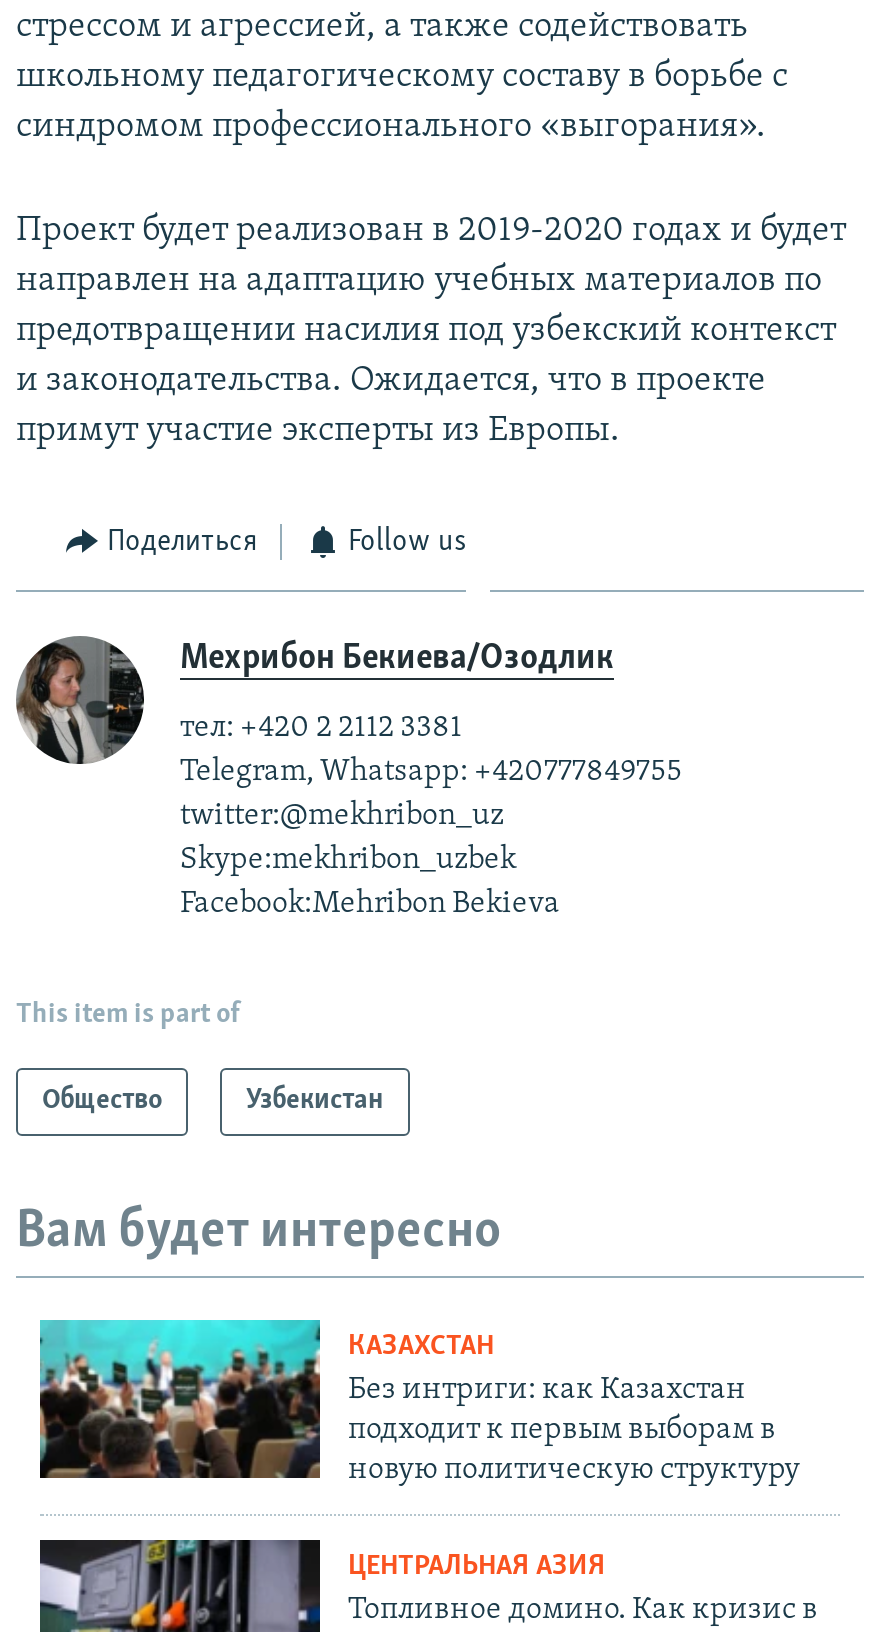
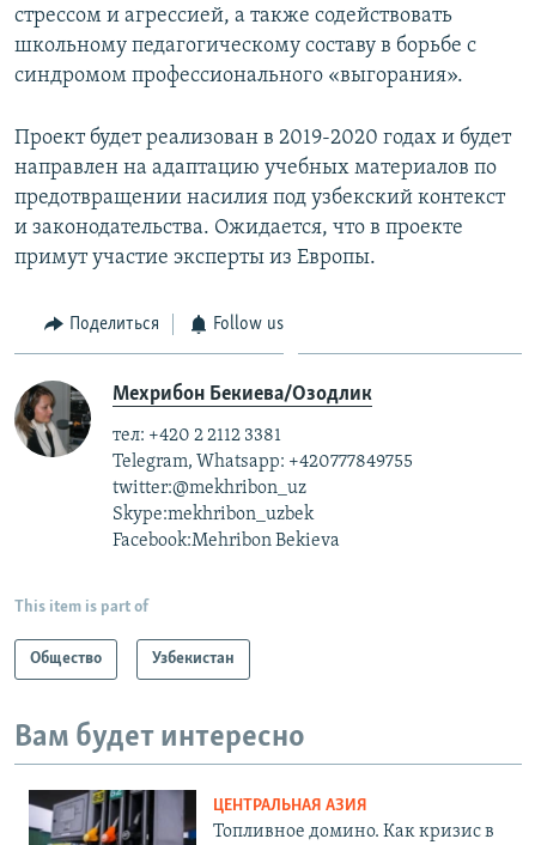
- [image]
- КАЗАХСТАН
- Без интриги: как Казахстан
- подходит к первым выборам в
- новую политическую структуру
